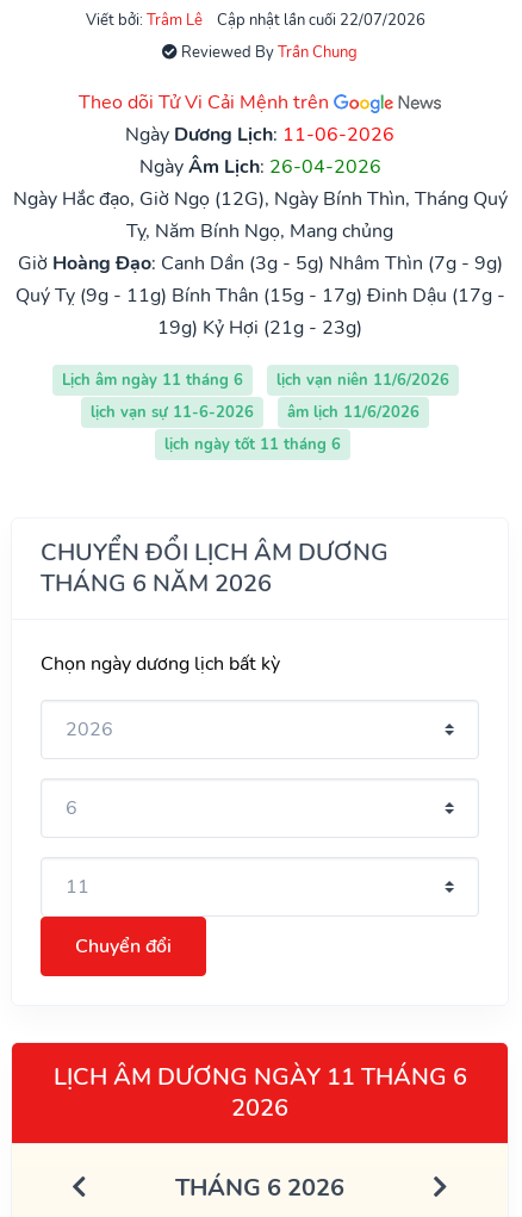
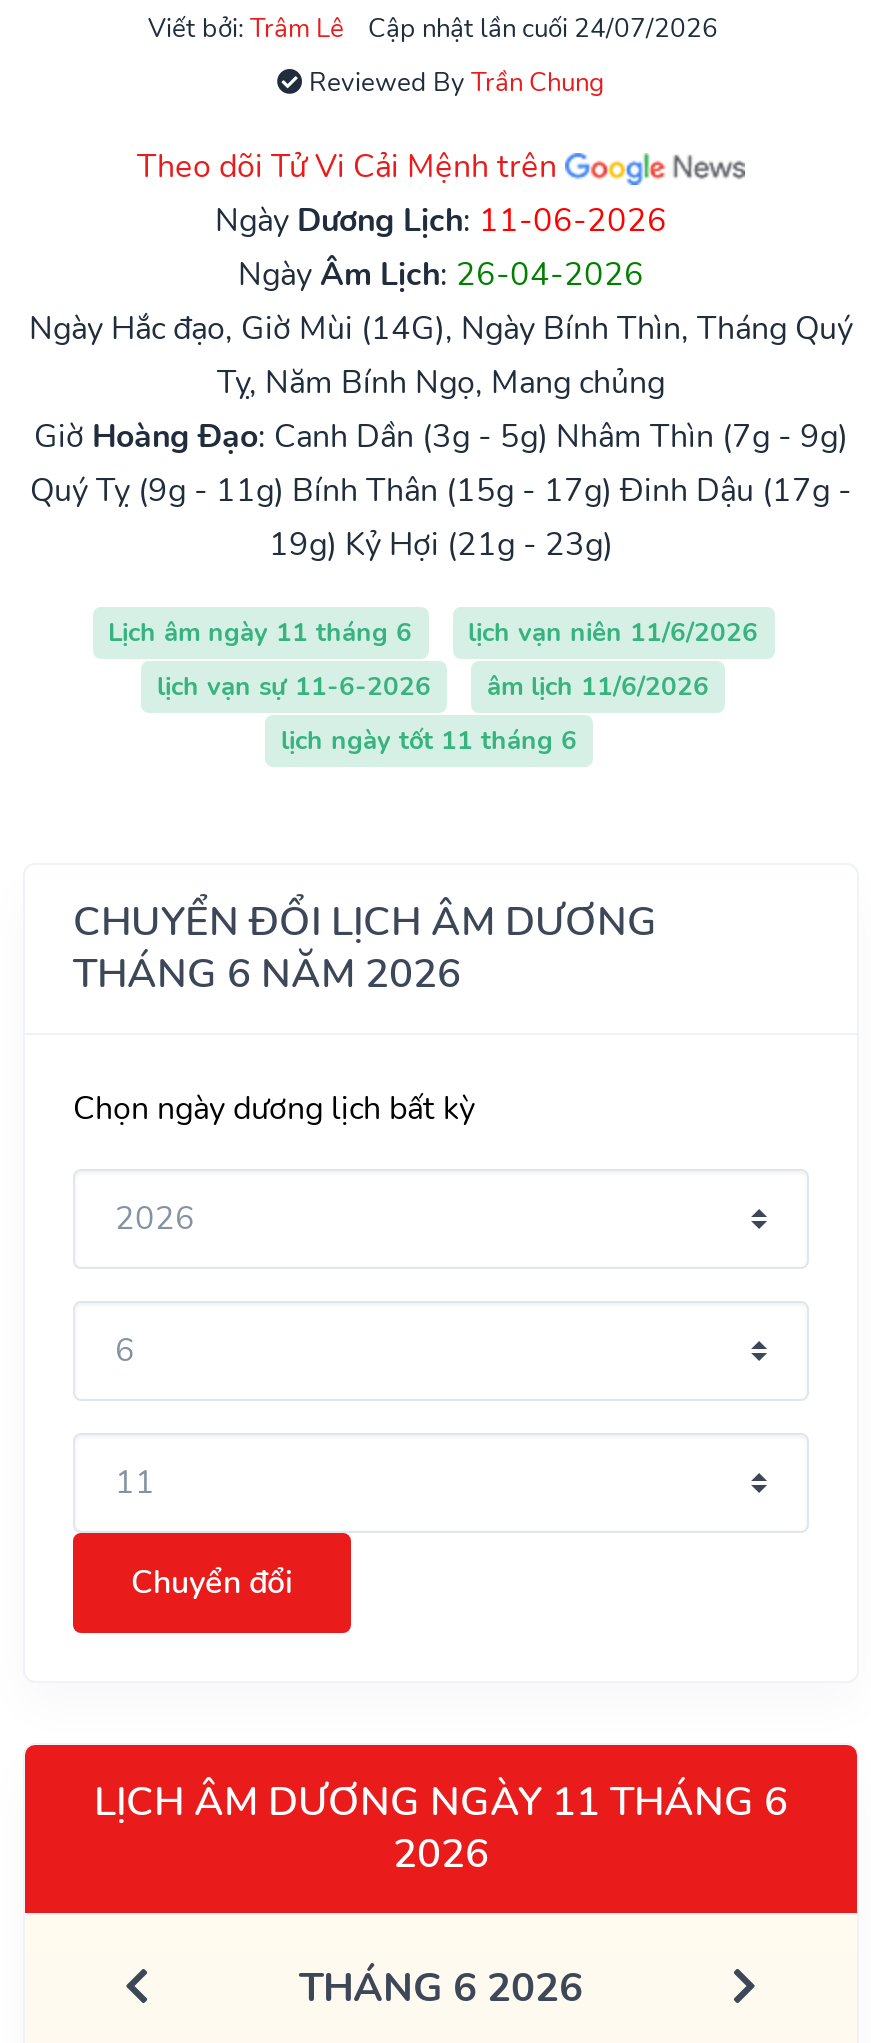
- Cập nhật lần cuối 22/07/2026
+ Cập nhật lần cuối 24/07/2026

- Ngày Hắc đạo, Giờ Ngọ (12G), Ngày Bính Thìn, Tháng Quý
+ Ngày Hắc đạo, Giờ Mùi (14G), Ngày Bính Thìn, Tháng Quý
